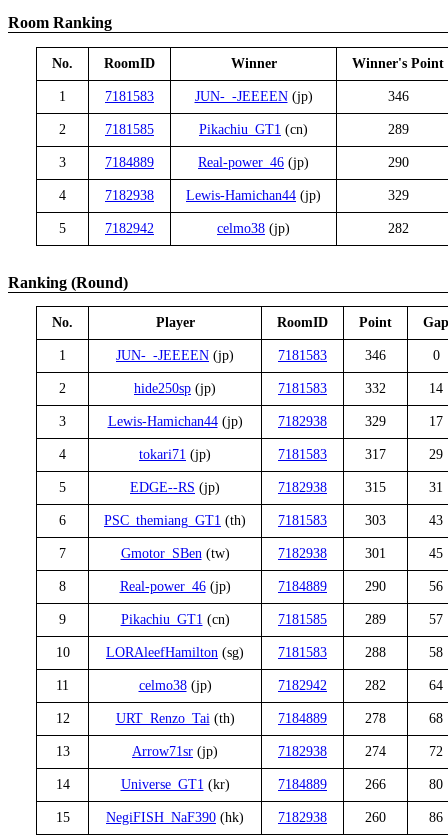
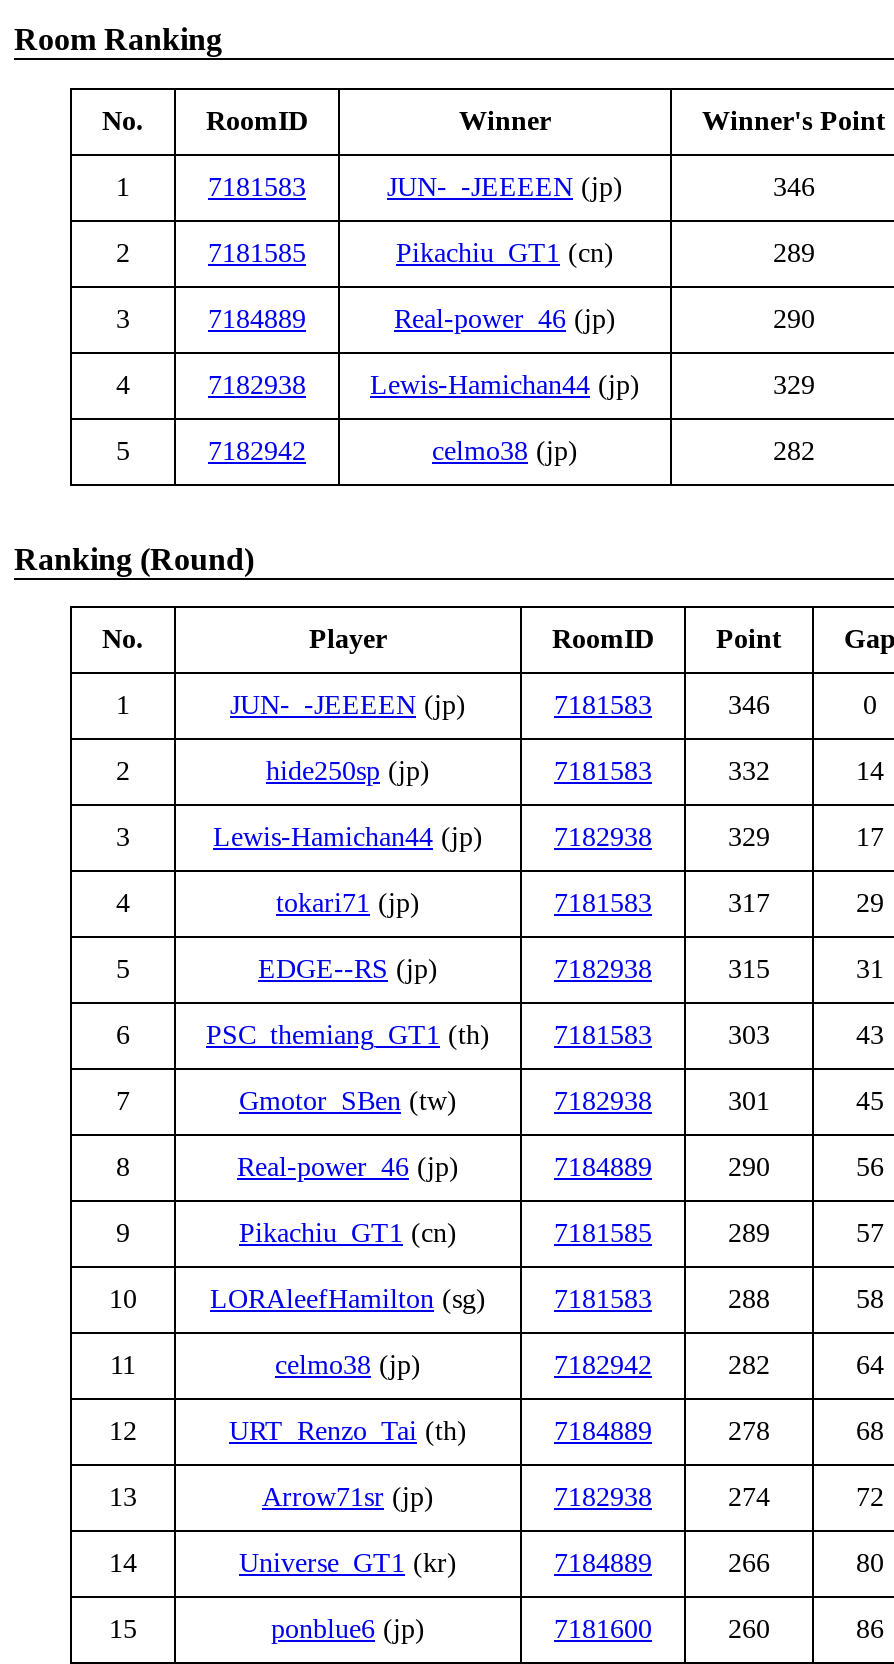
- NegiFISH_NaF390 (hk)
- 7182938
+ ponblue6 (jp)
+ 7181600
